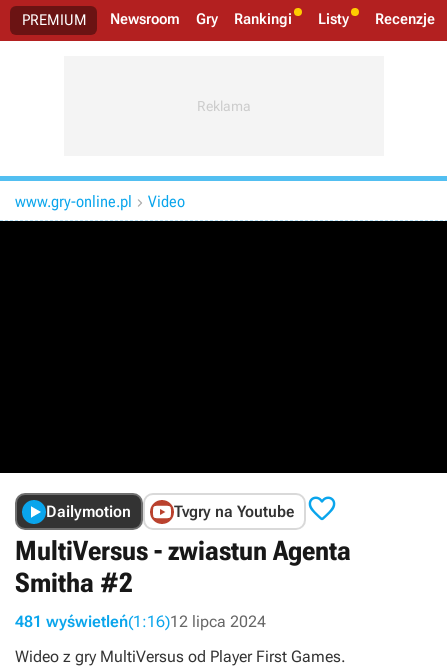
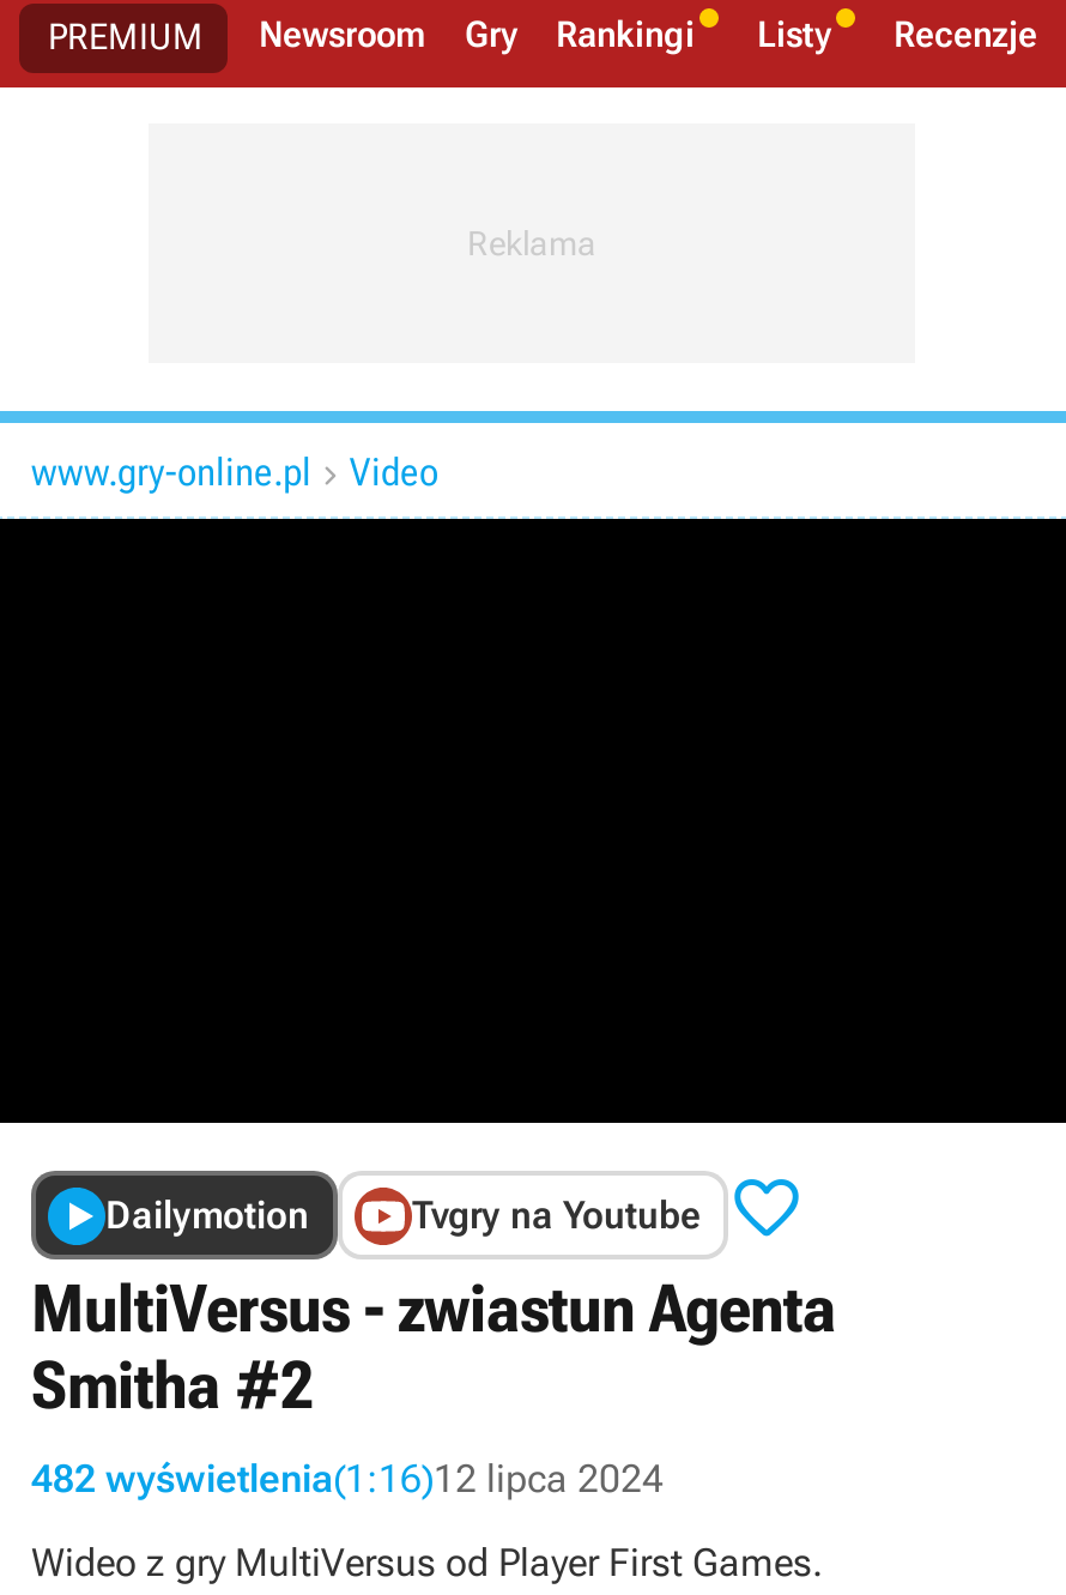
- 481 wyświetleń(1:16)12 lipca 2024
+ 482 wyświetlenia(1:16)12 lipca 2024
